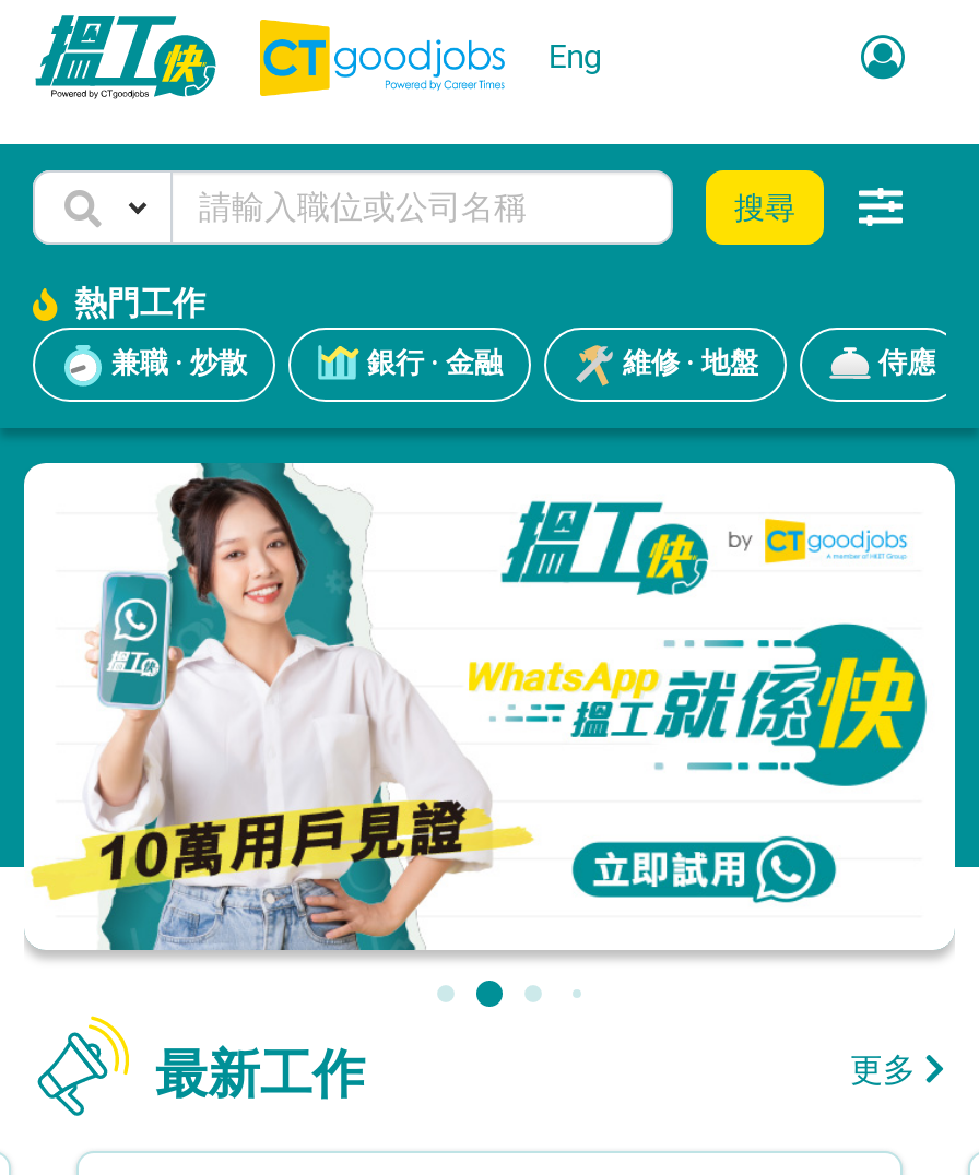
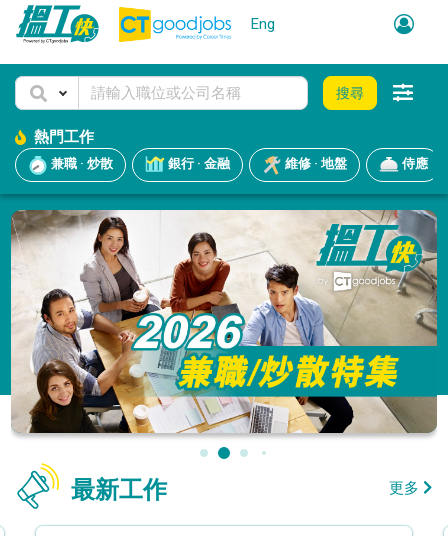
- [image]
+ [image]
